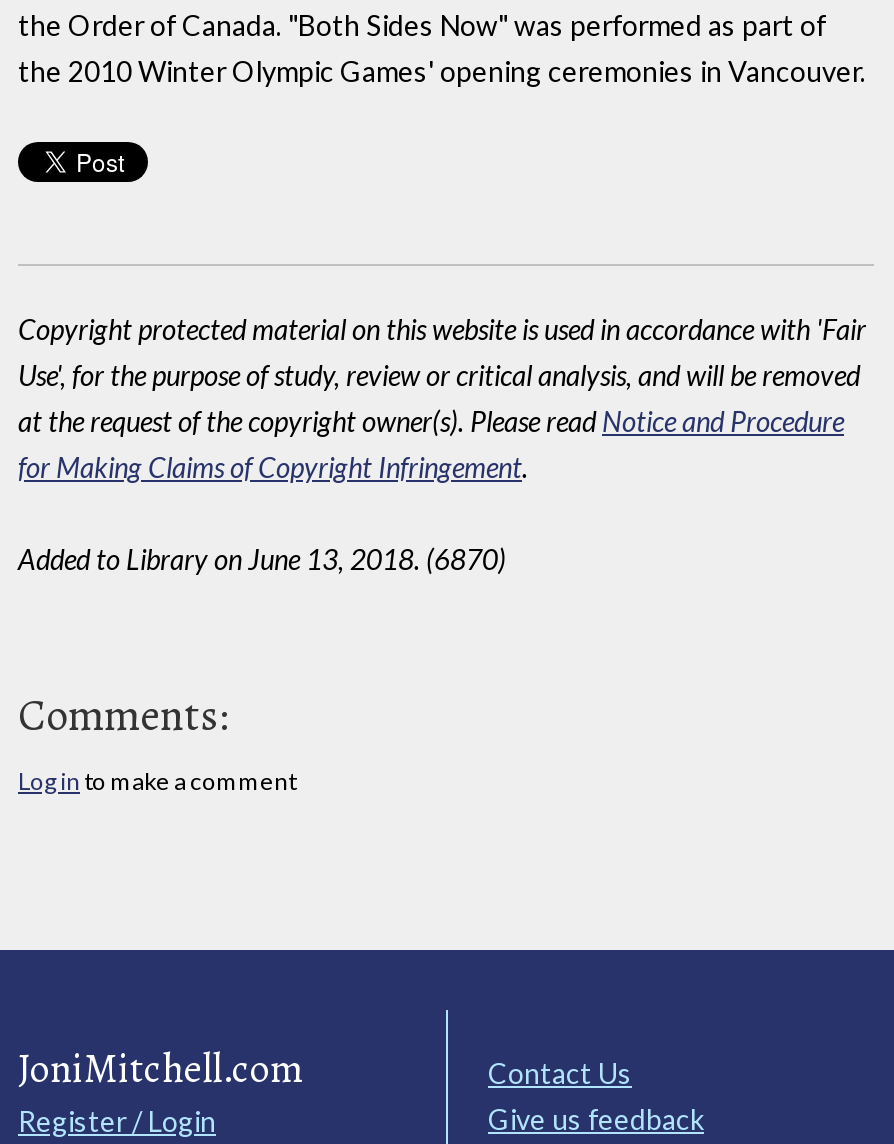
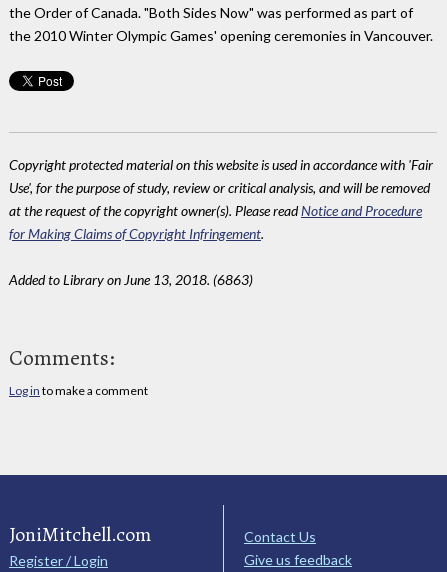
- Added to Library on June 13, 2018. (6870)
+ Added to Library on June 13, 2018. (6863)
